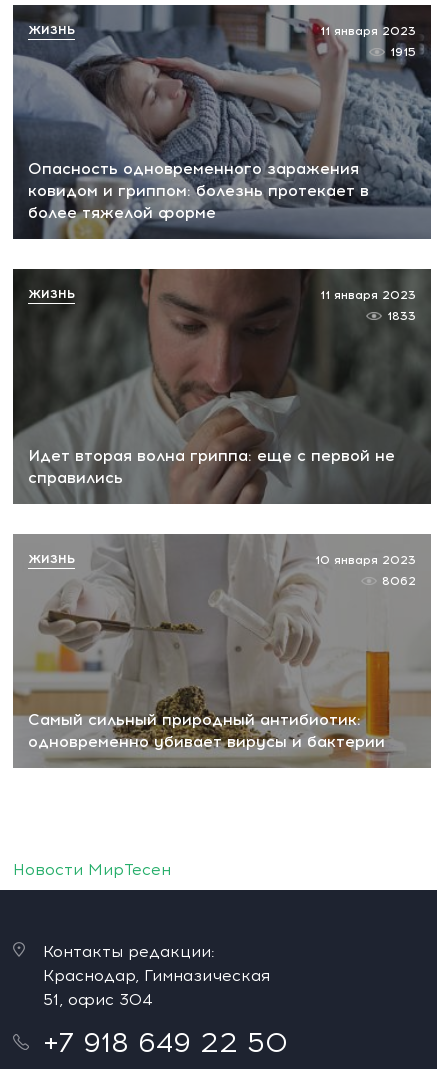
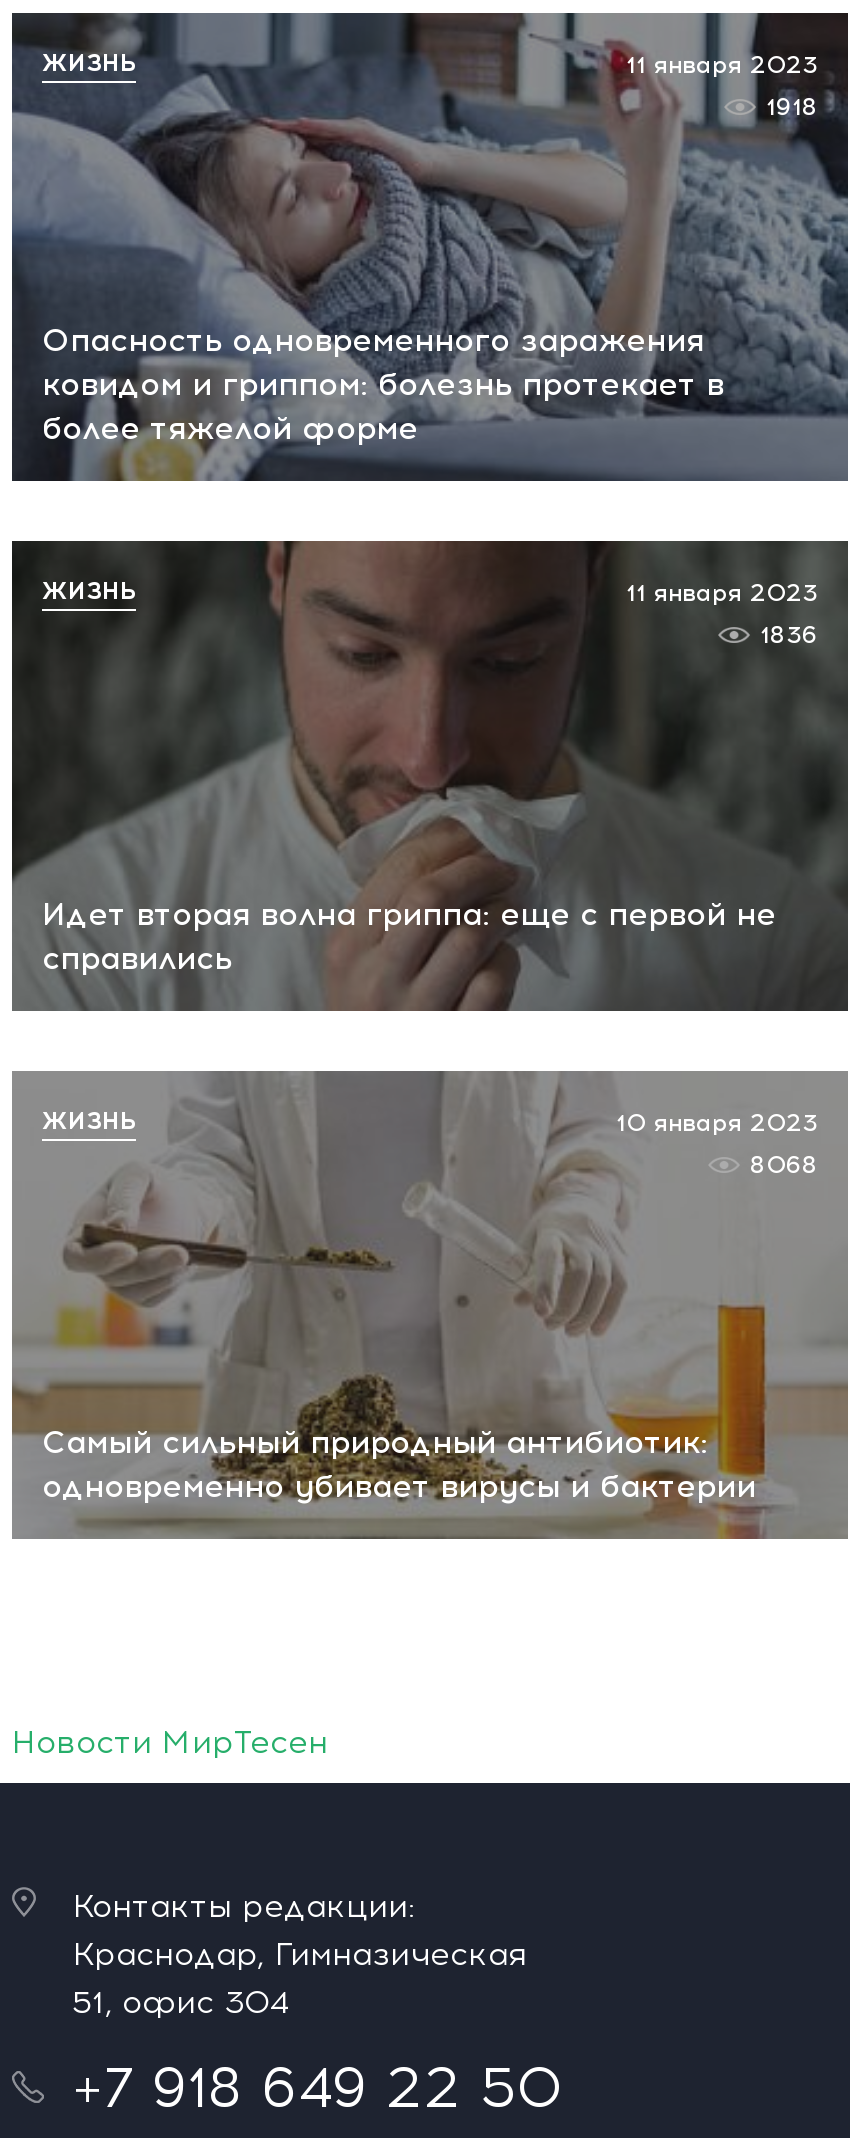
- 1915
+ 1918

- 1833
+ 1836

- 8062
+ 8068
